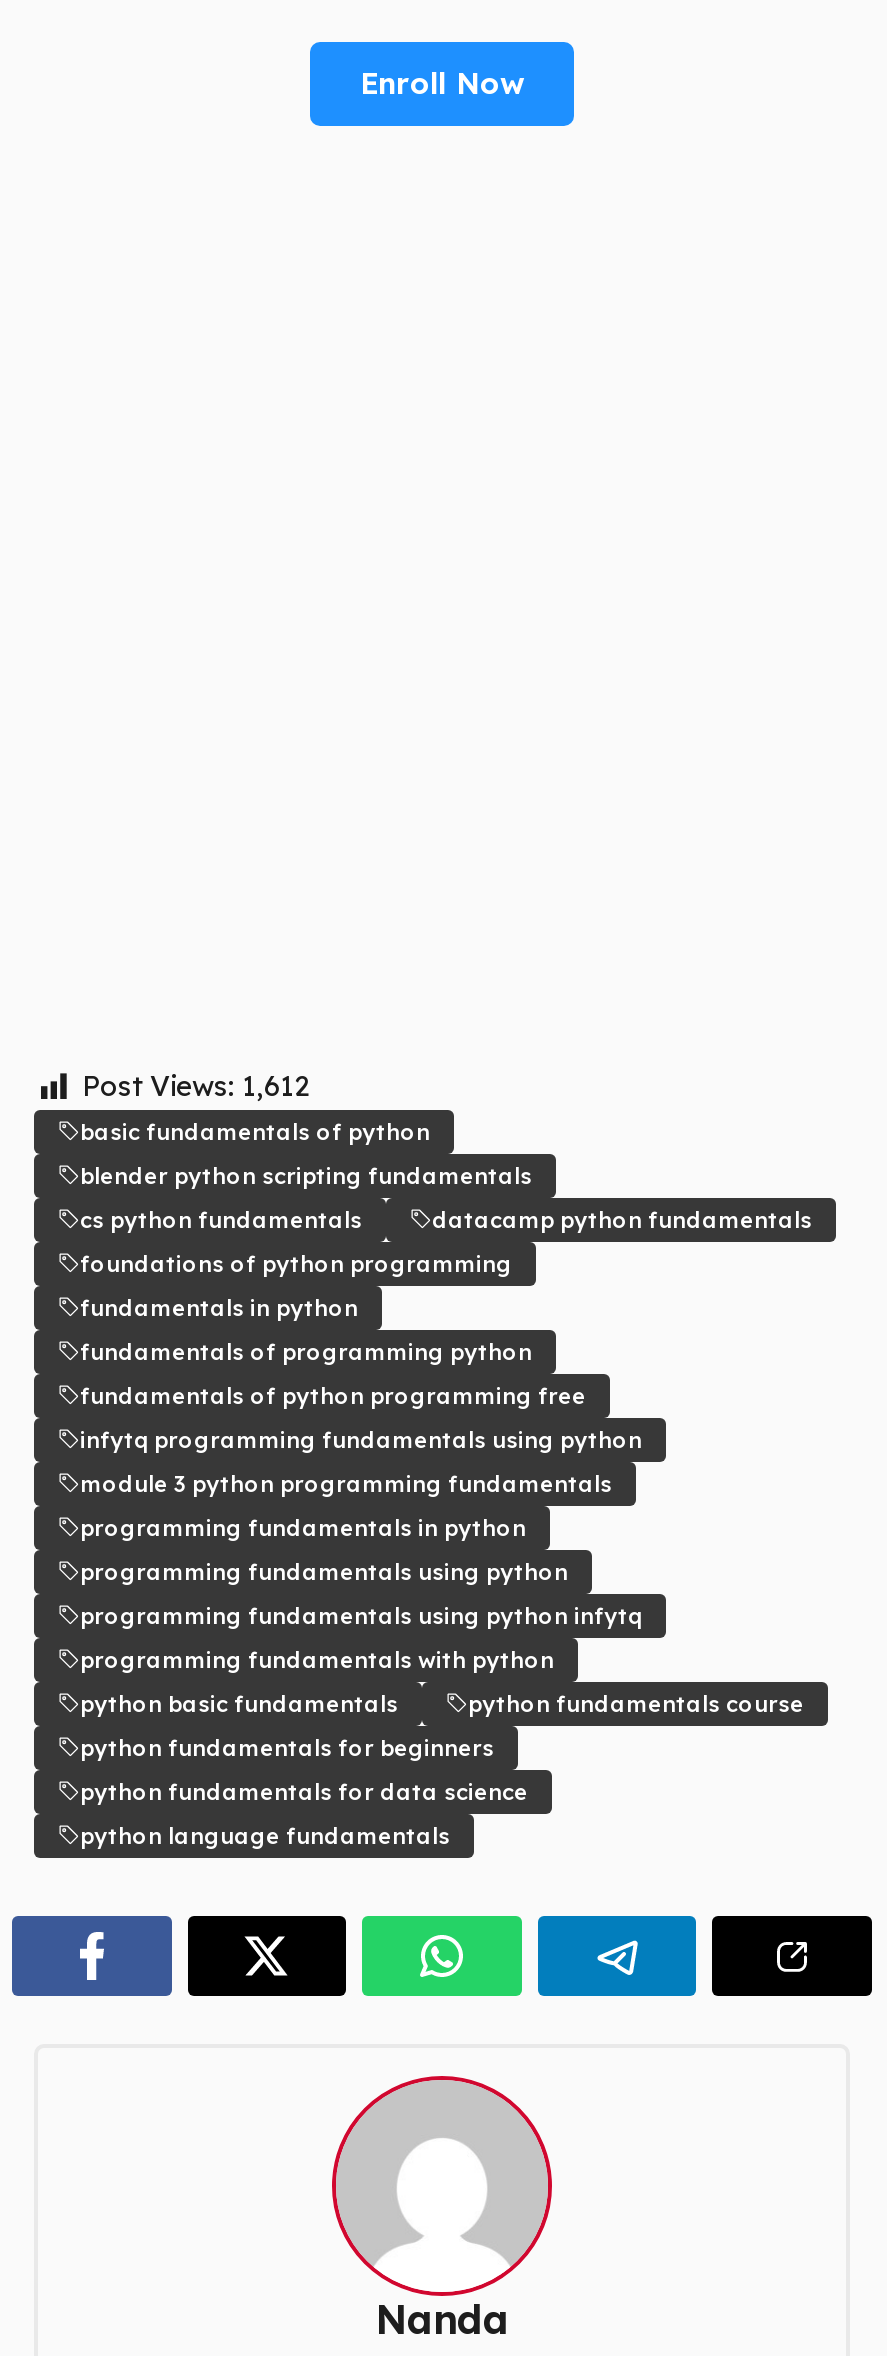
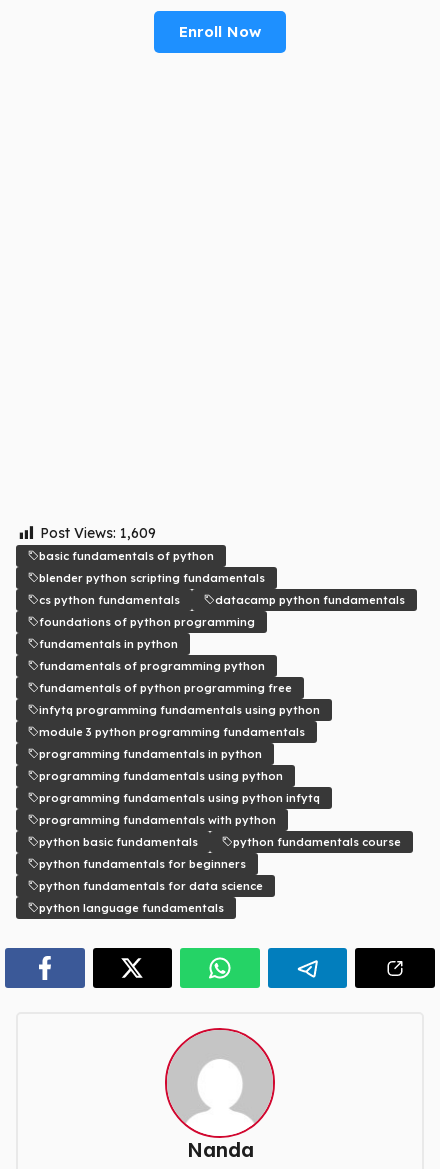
- Post Views: 1,612
+ Post Views: 1,609
